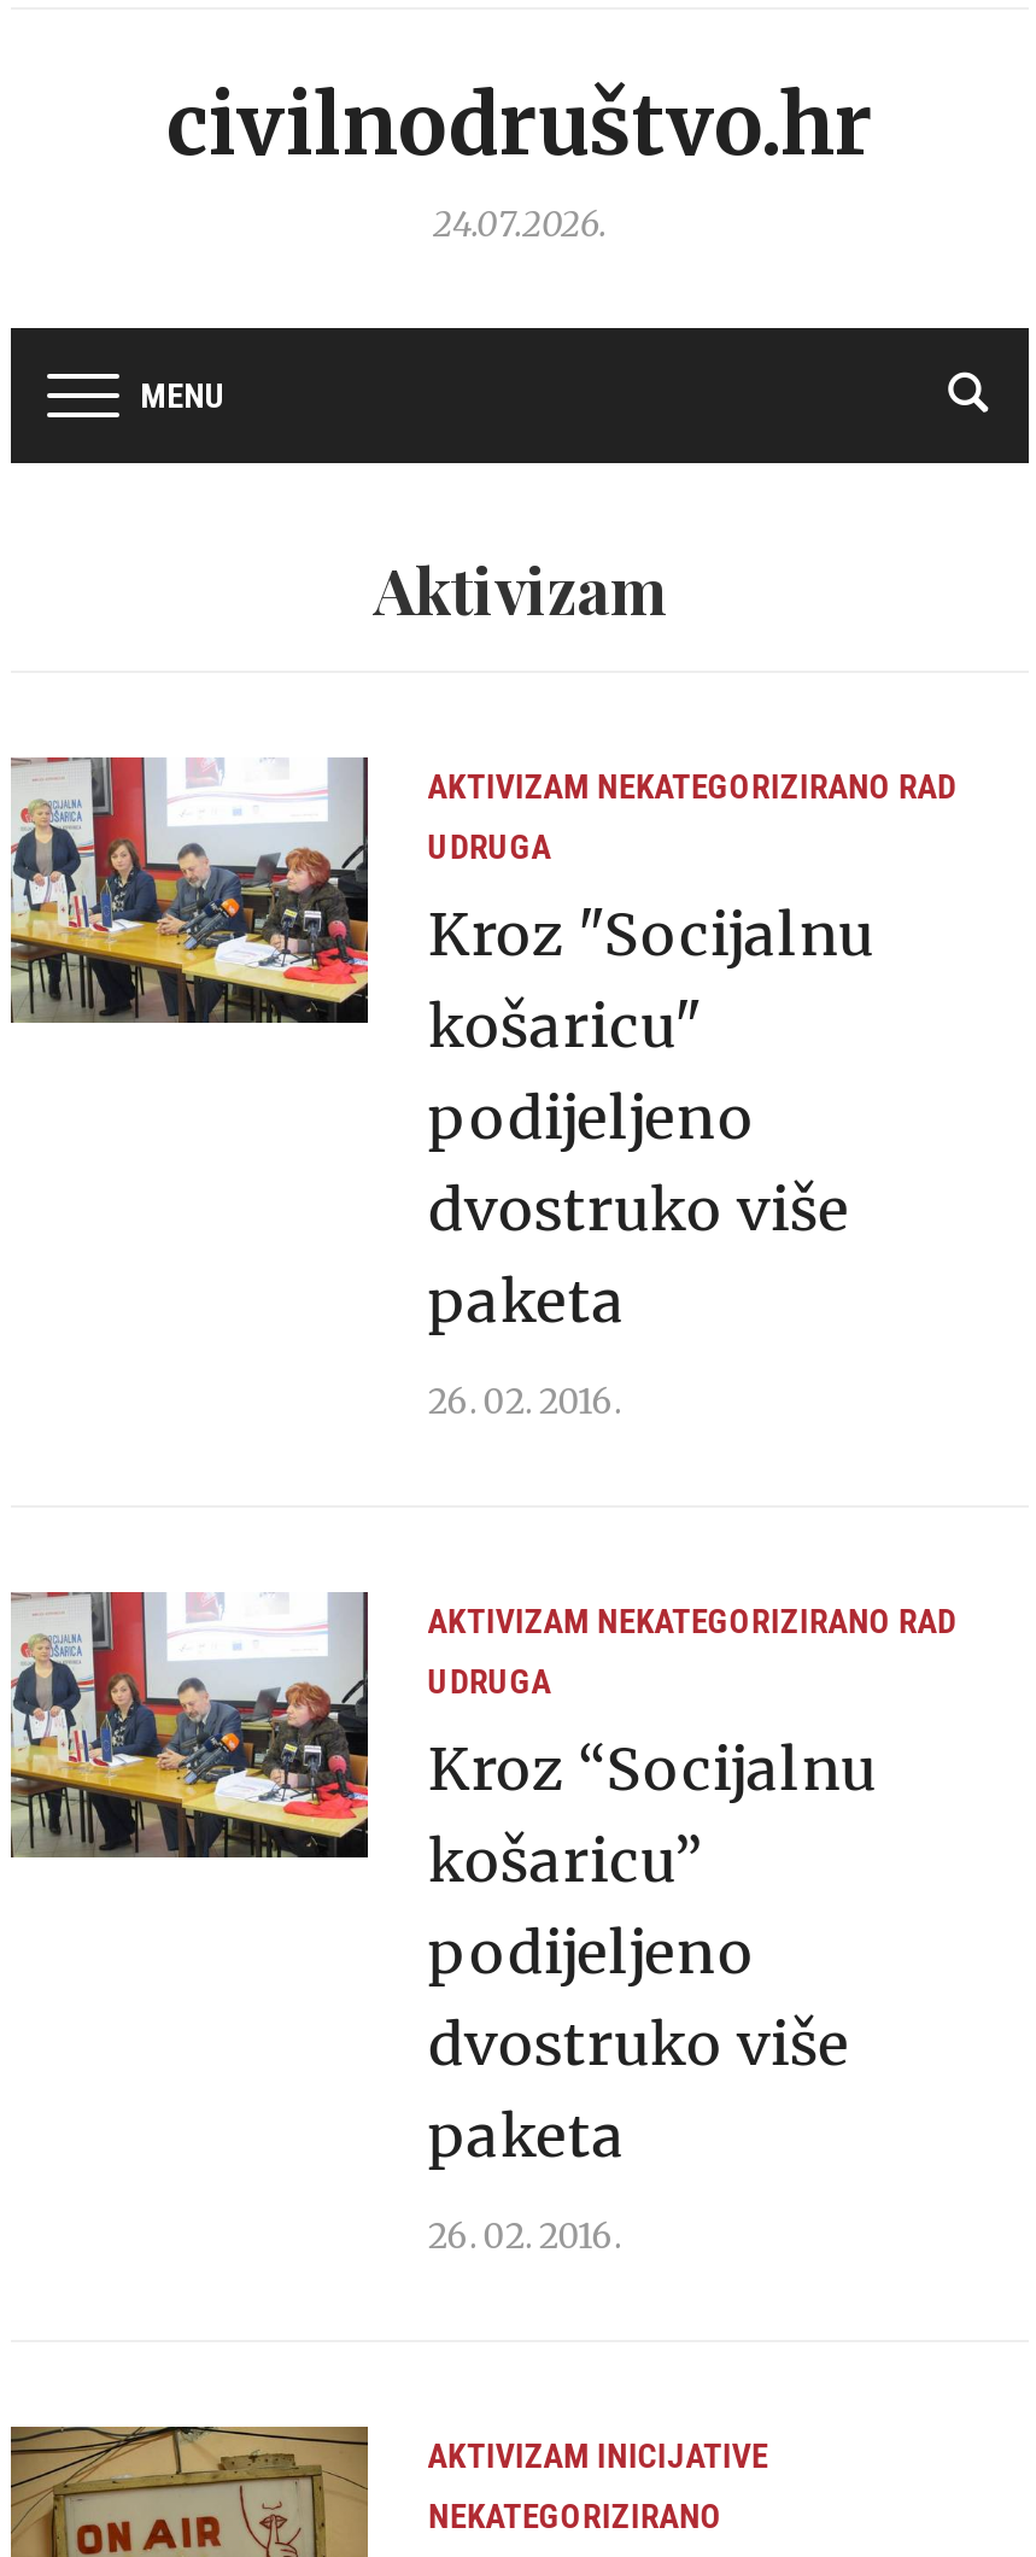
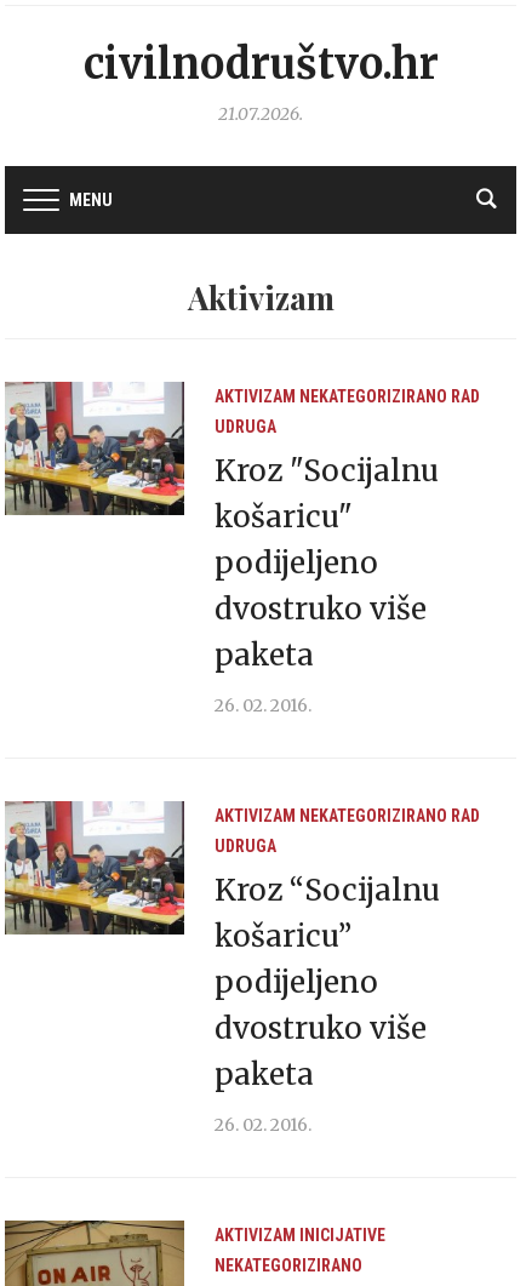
- 24.07.2026.
+ 21.07.2026.
